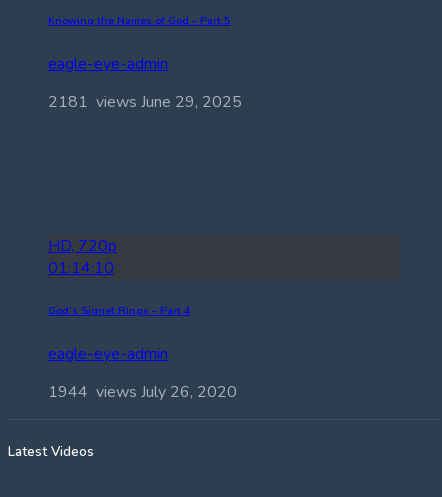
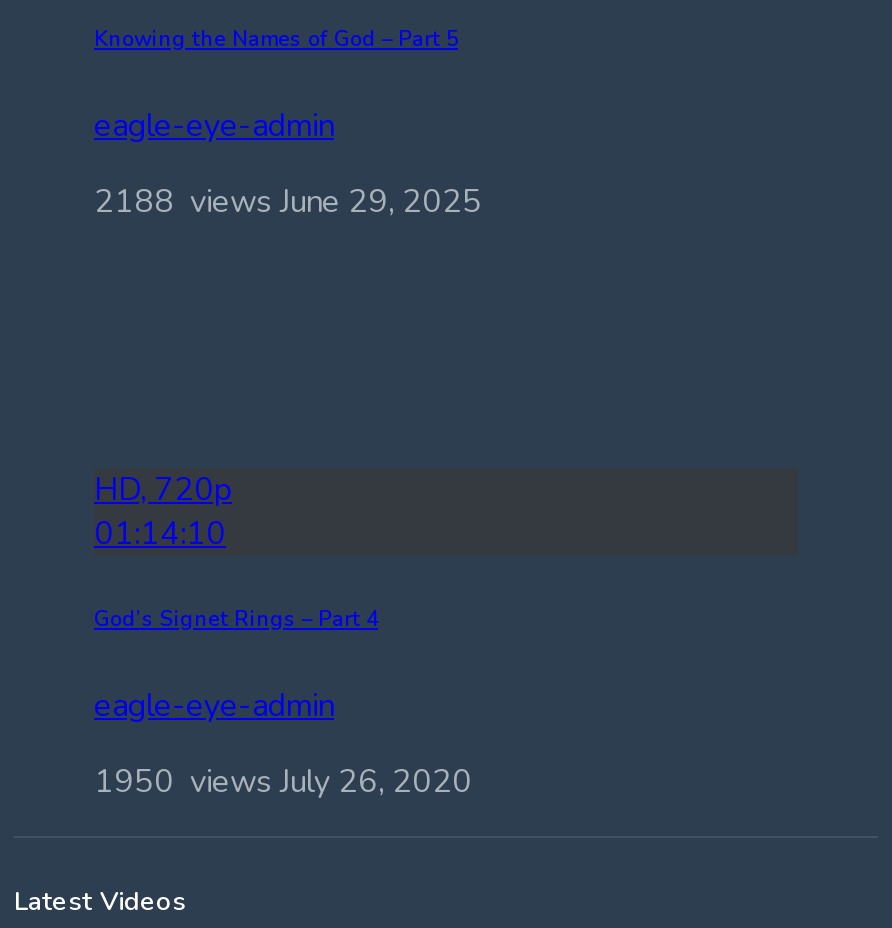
- 2181 views June 29, 2025
+ 2188 views June 29, 2025

- 1944 views July 26, 2020
+ 1950 views July 26, 2020
